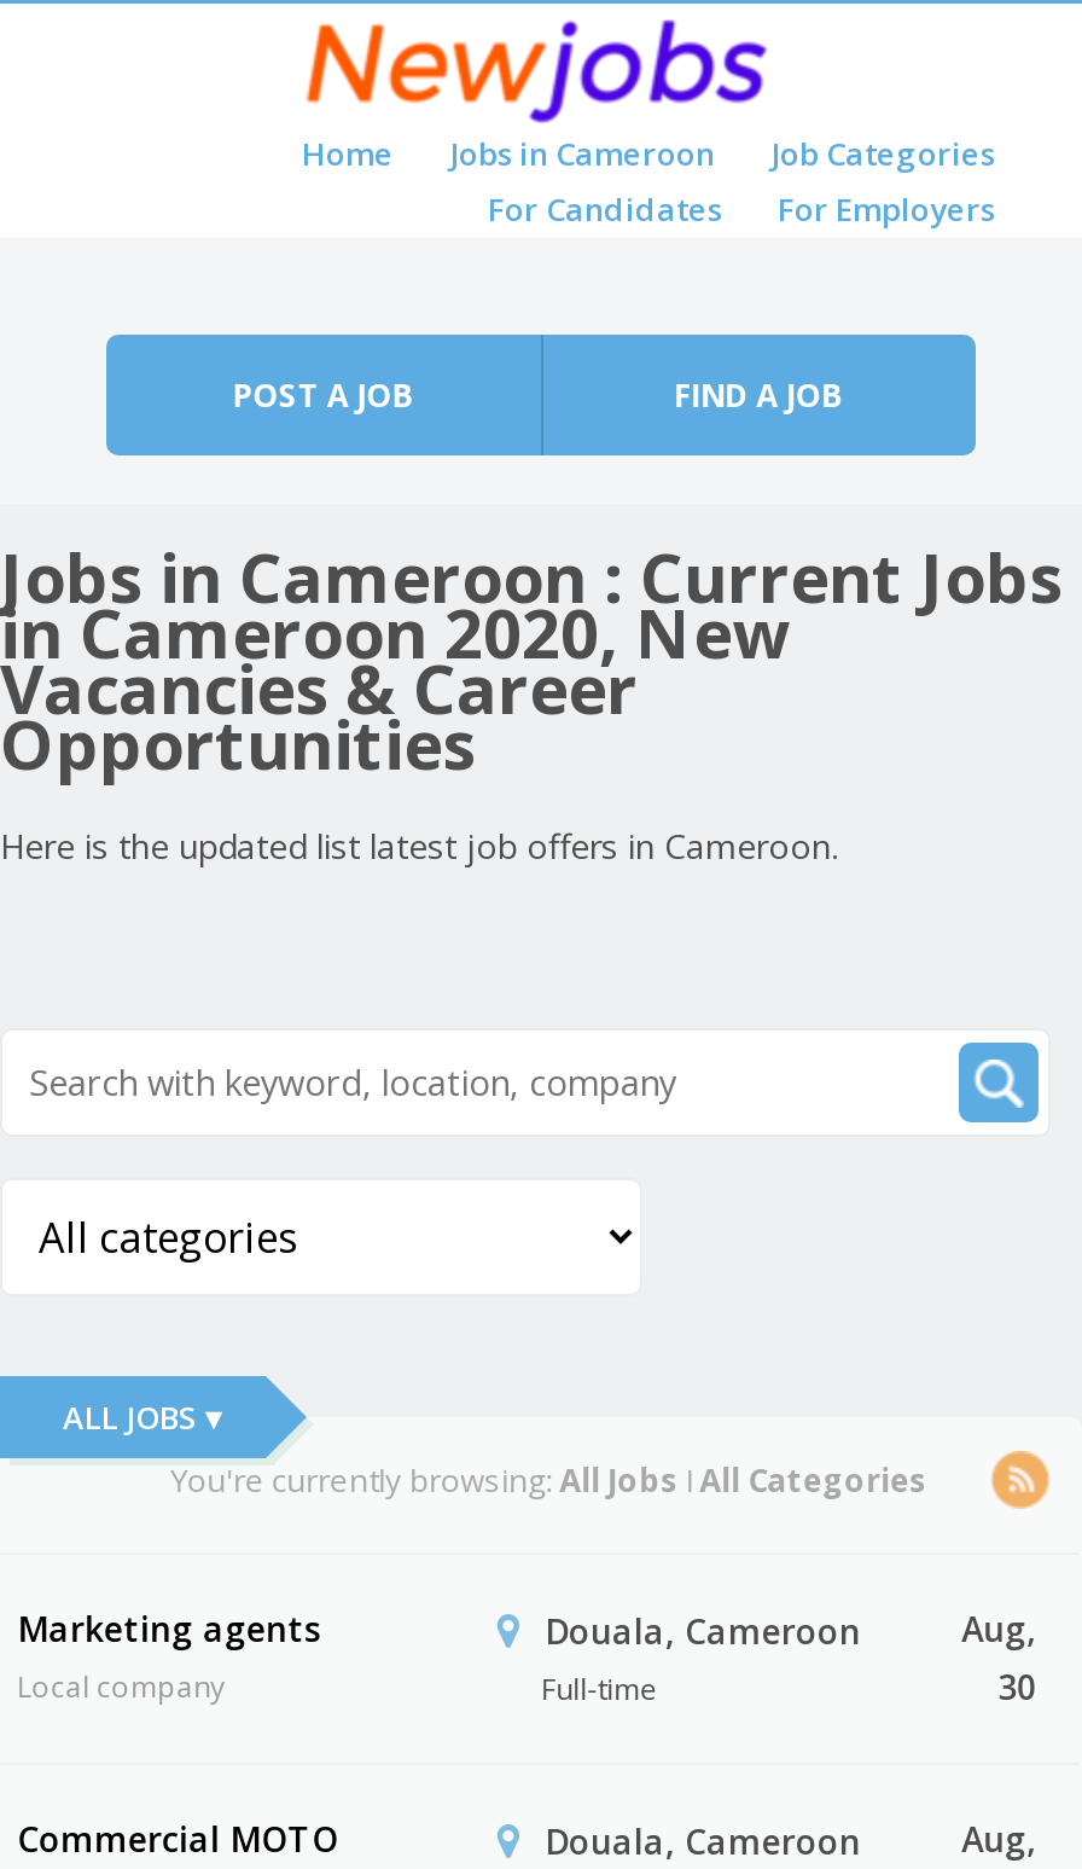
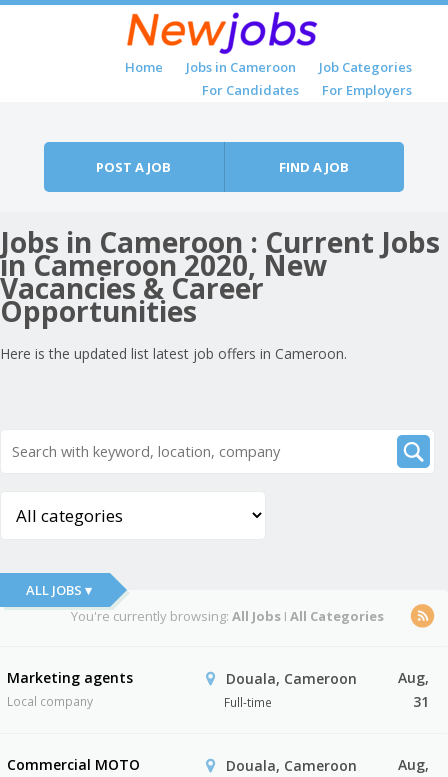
- 30
+ 31
